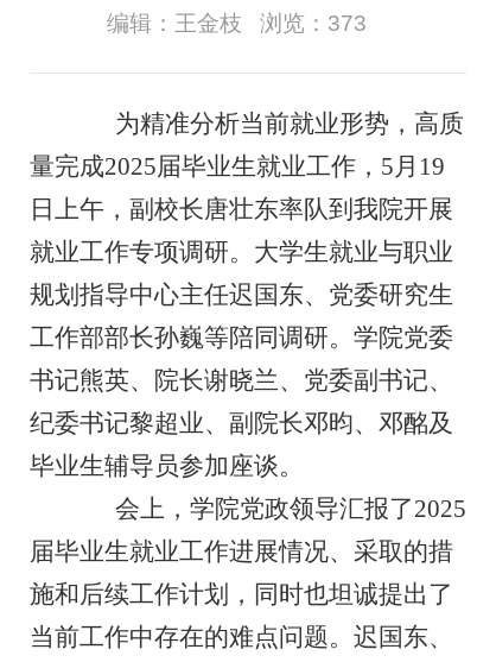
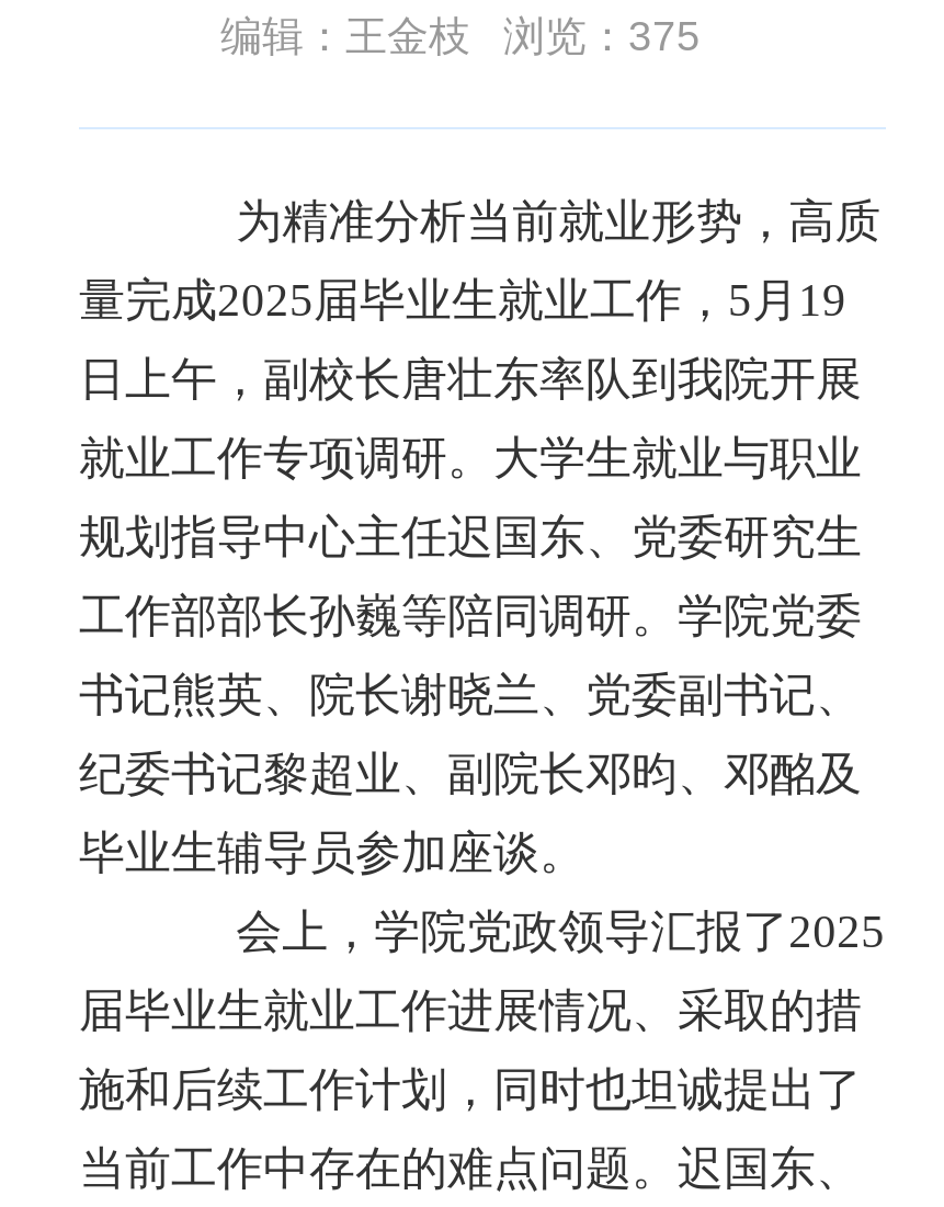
- 编辑：王金枝 浏览：373
+ 编辑：王金枝 浏览：375
